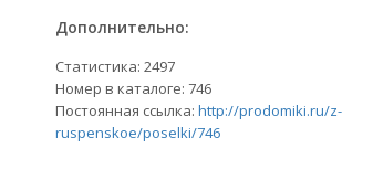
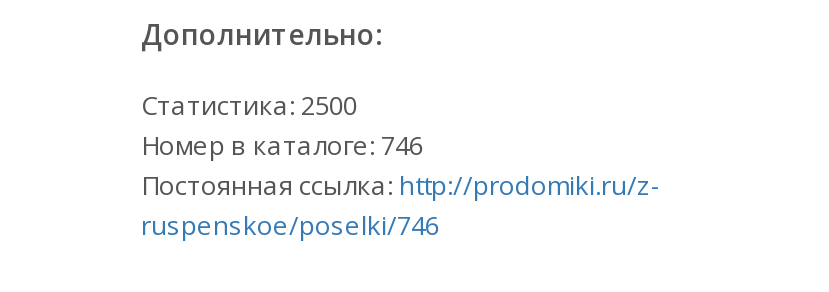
- Статистика: 2497
+ Статистика: 2500
